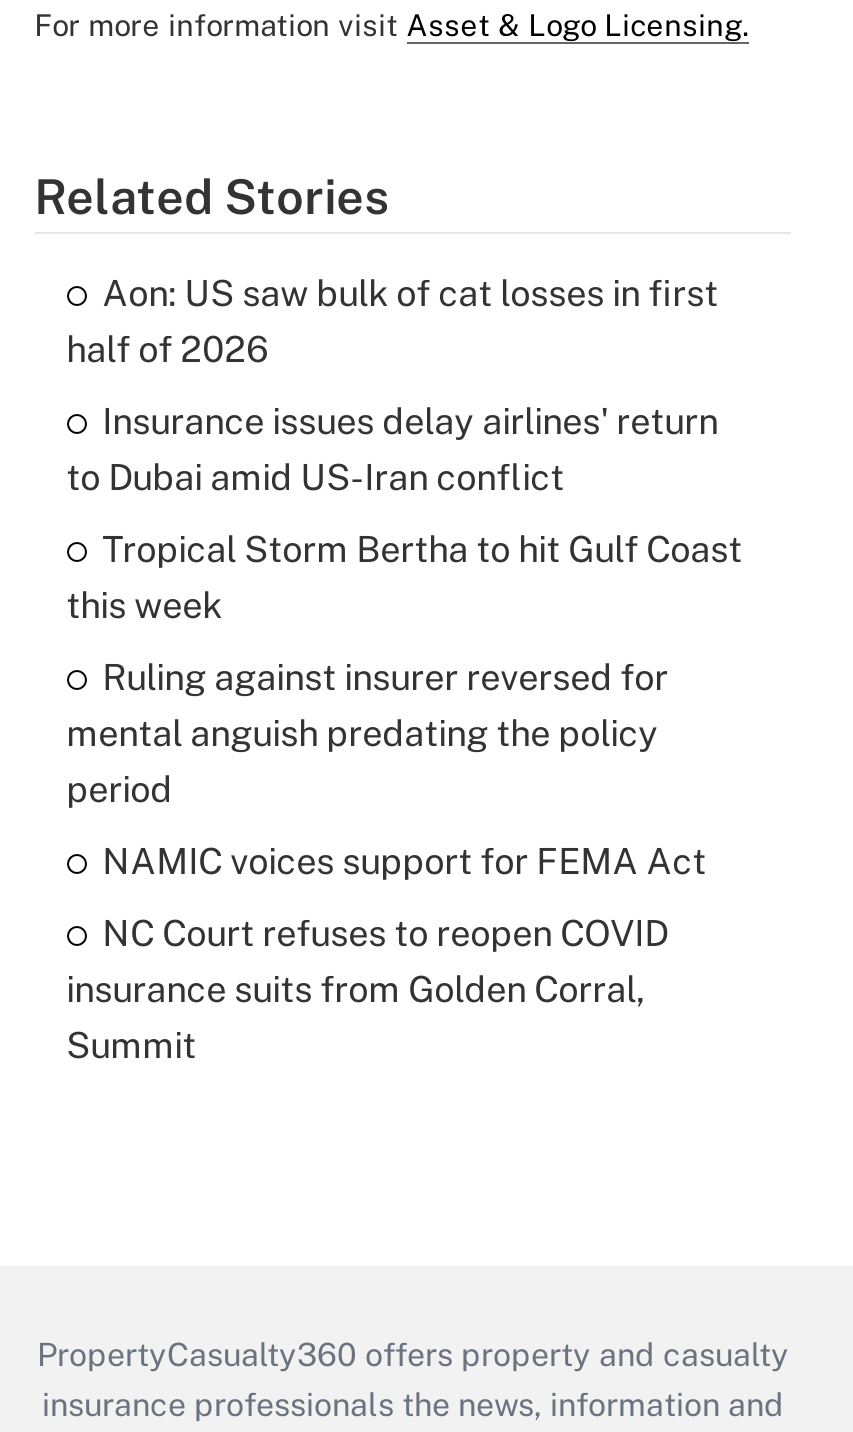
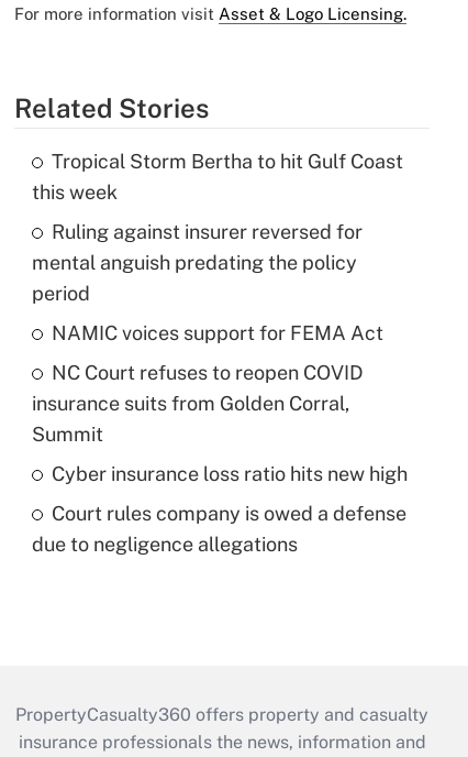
- Aon: US saw bulk of cat losses in first
- half of 2026
- Insurance issues delay airlines' return
- to Dubai amid US-Iran conflict

moved up: Tropical Storm Bertha to hit Gulf Coast | this week | Ruling against insurer reversed for | ... | insurance suits from Golden Corral, | Summit

+ Cyber insurance loss ratio hits new high
+ Court rules company is owed a defense
+ due to negligence allegations
